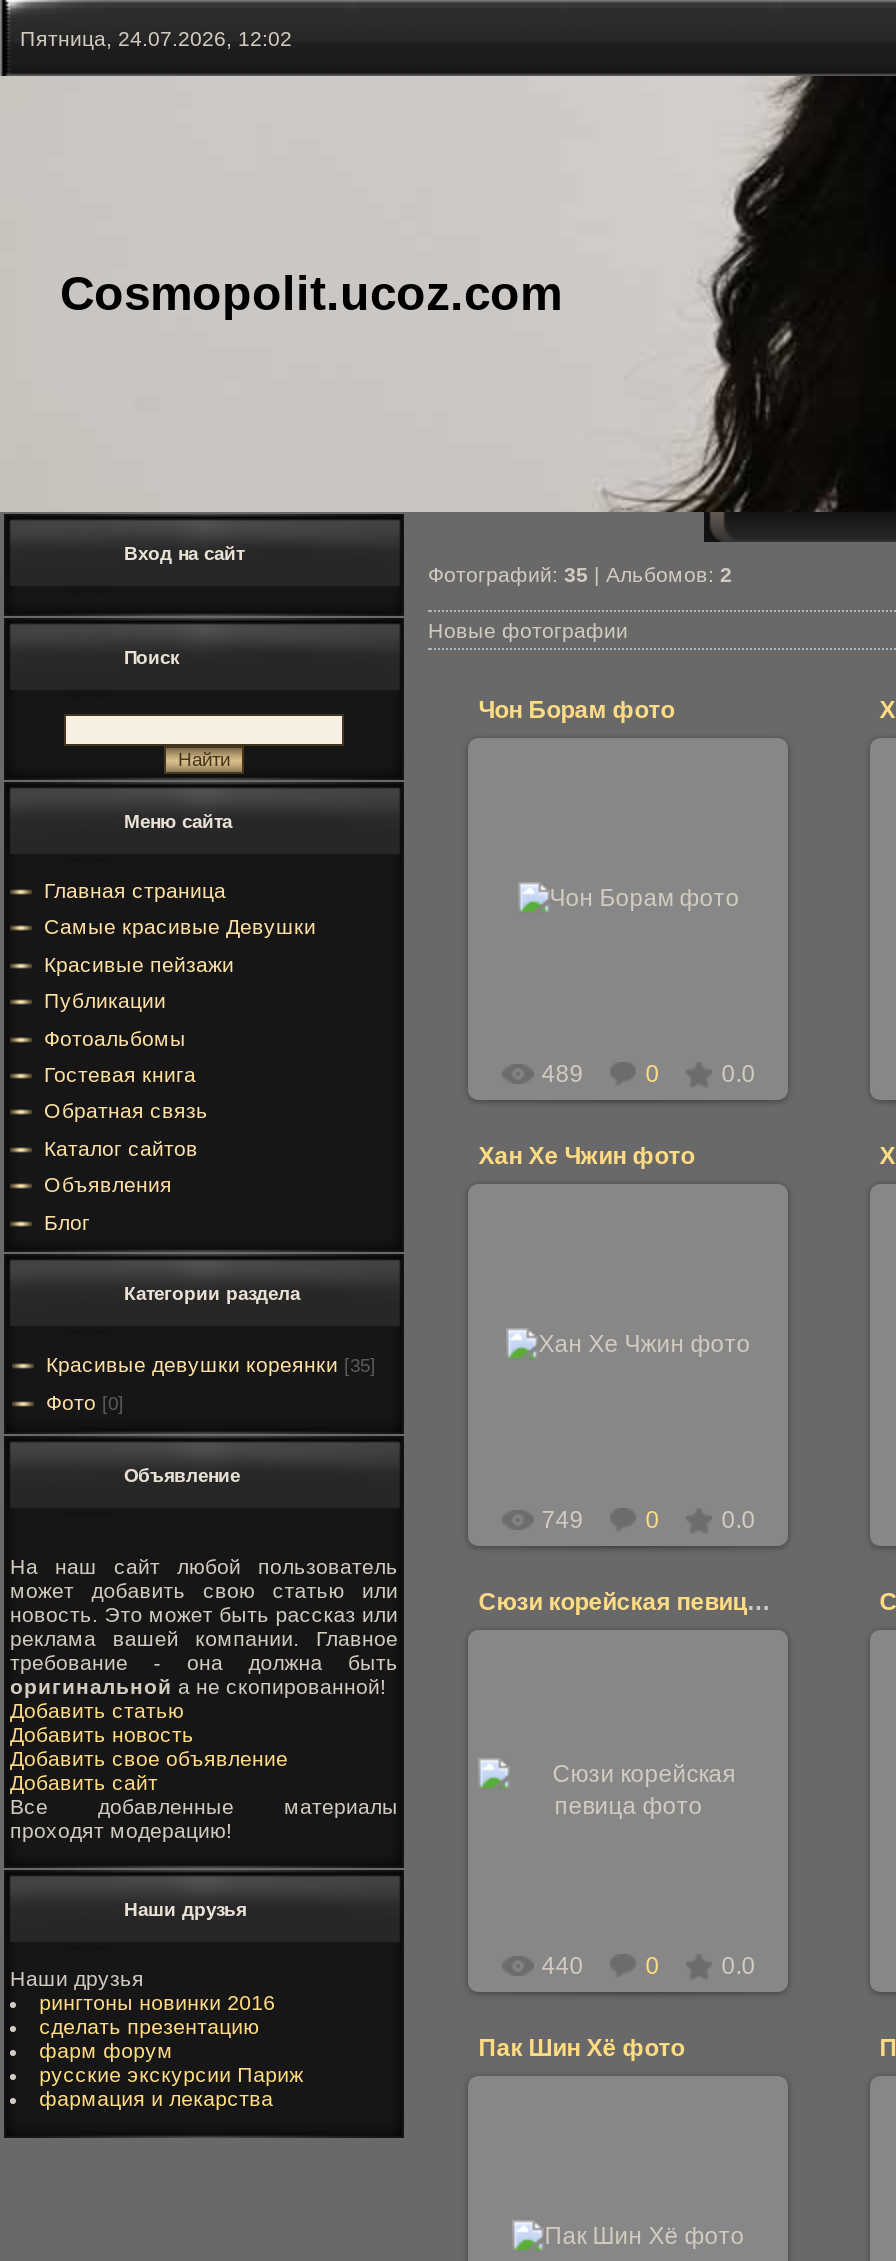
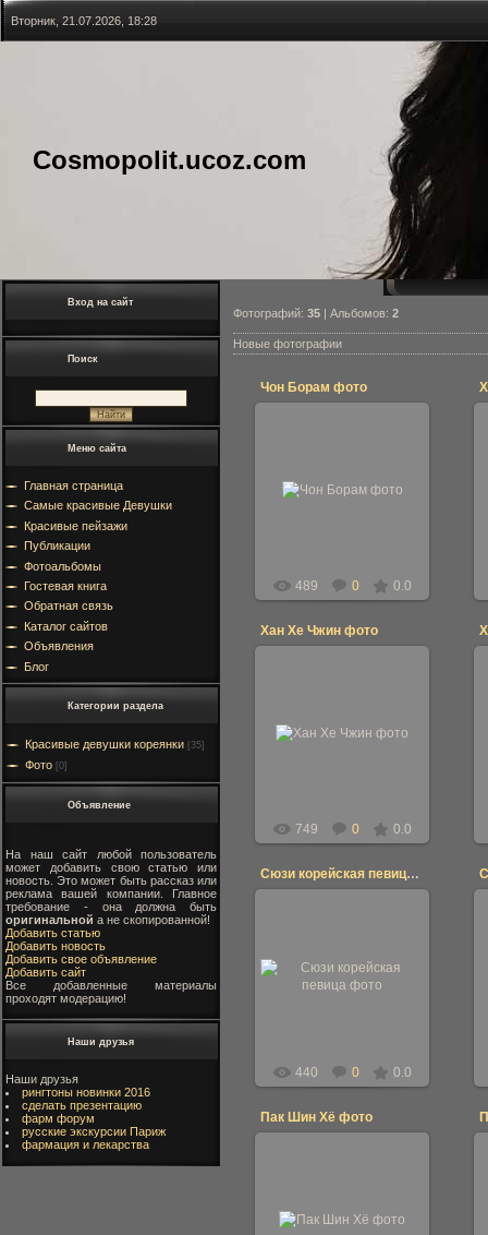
- Пятница, 24.07.2026, 12:02
+ Вторник, 21.07.2026, 18:28
